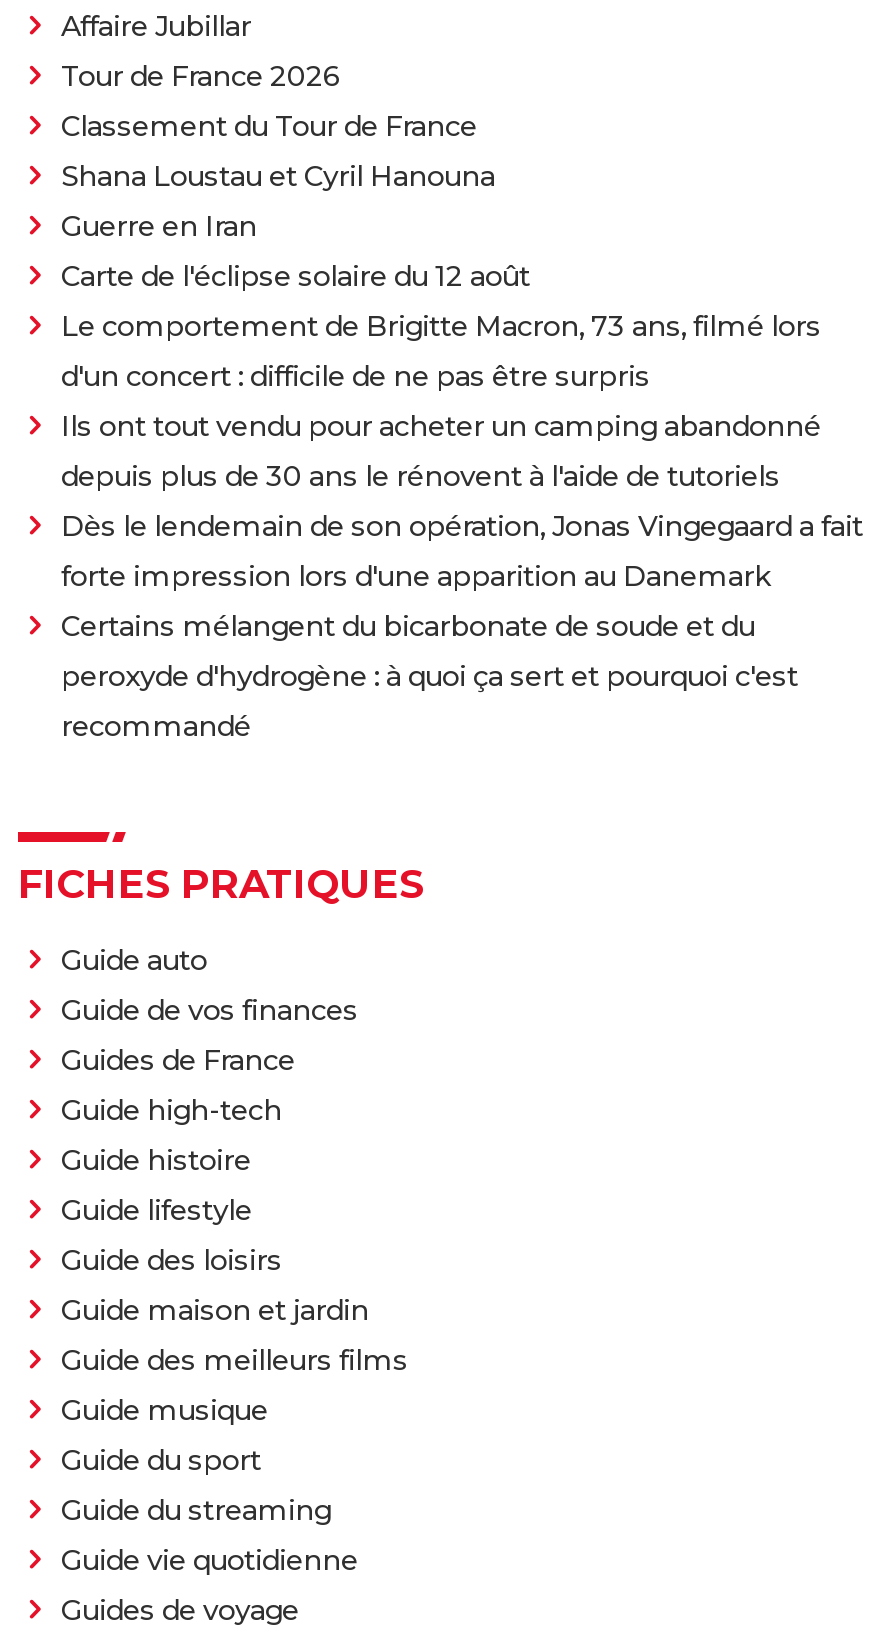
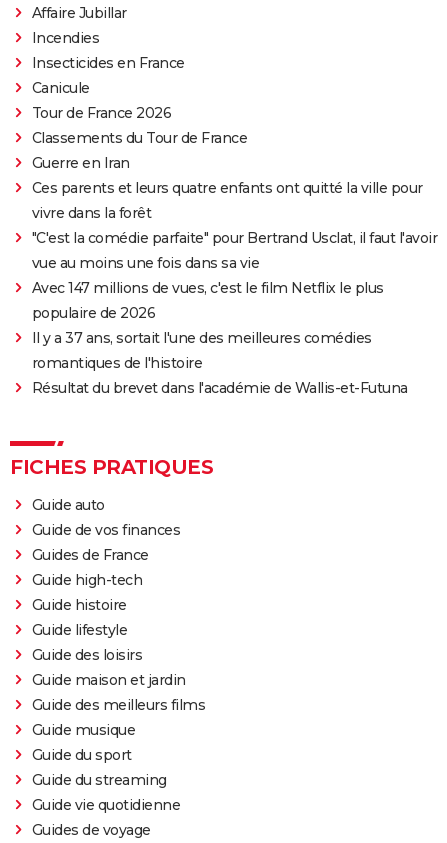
+ Incendies
+ Insecticides en France
+ Canicule

moved down: Tour de France 2026

- Classement du Tour de France
- Shana Loustau et Cyril Hanouna
+ Classements du Tour de France

moved down: Guerre en Iran

- Carte de l'éclipse solaire du 12 août
- Le comportement de Brigitte Macron, 73 ans, filmé lors
- d'un concert : difficile de ne pas être surpris
- Ils ont tout vendu pour acheter un camping abandonné
- depuis plus de 30 ans le rénovent à l'aide de tutoriels
- Dès le lendemain de son opération, Jonas Vingegaard a fait
- forte impression lors d'une apparition au Danemark
- Certains mélangent du bicarbonate de soude et du
- peroxyde d'hydrogène : à quoi ça sert et pourquoi c'est
- recommandé
+ Ces parents et leurs quatre enfants ont quitté la ville pour
+ vivre dans la forêt
+ "C'est la comédie parfaite" pour Bertrand Usclat, il faut l'avoir
+ vue au moins une fois dans sa vie
+ Avec 147 millions de vues, c'est le film Netflix le plus
+ populaire de 2026
+ Il y a 37 ans, sortait l'une des meilleures comédies
+ romantiques de l'histoire
+ Résultat du brevet dans l'académie de Wallis-et-Futuna
